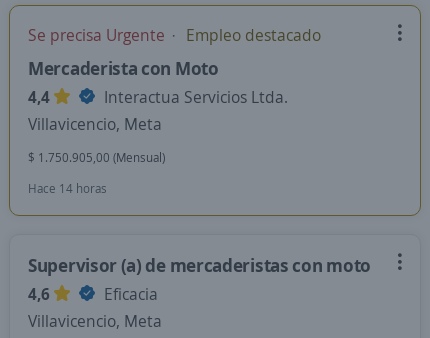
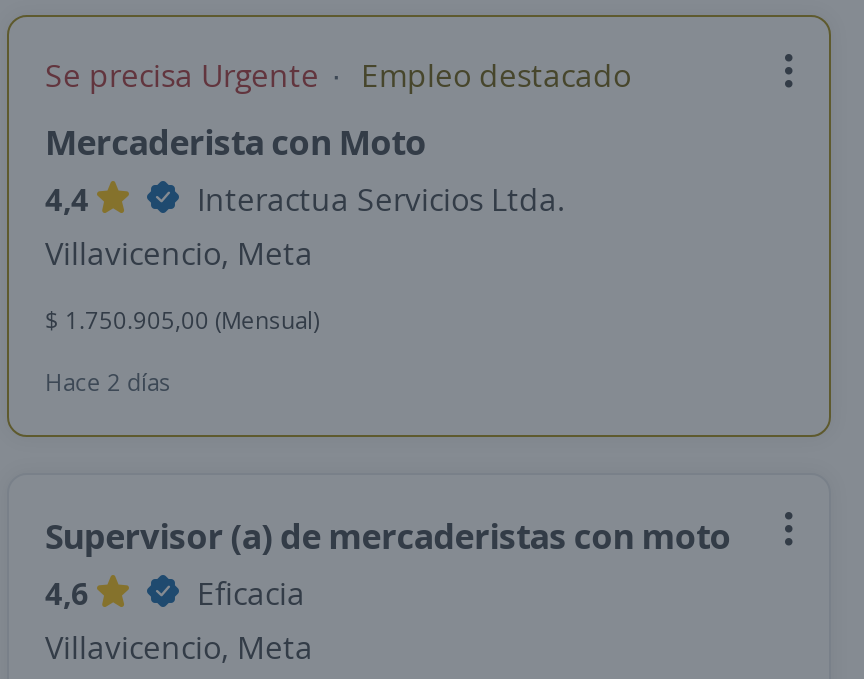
- Hace 14 horas
+ Hace 2 días
